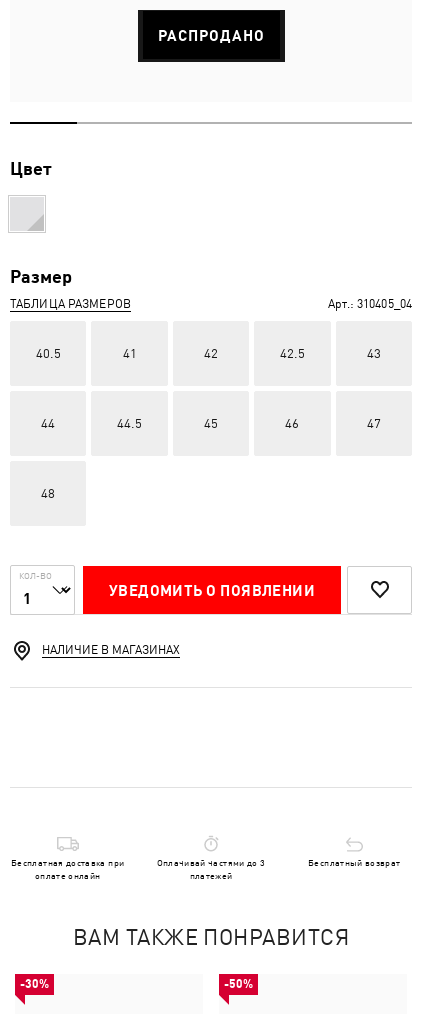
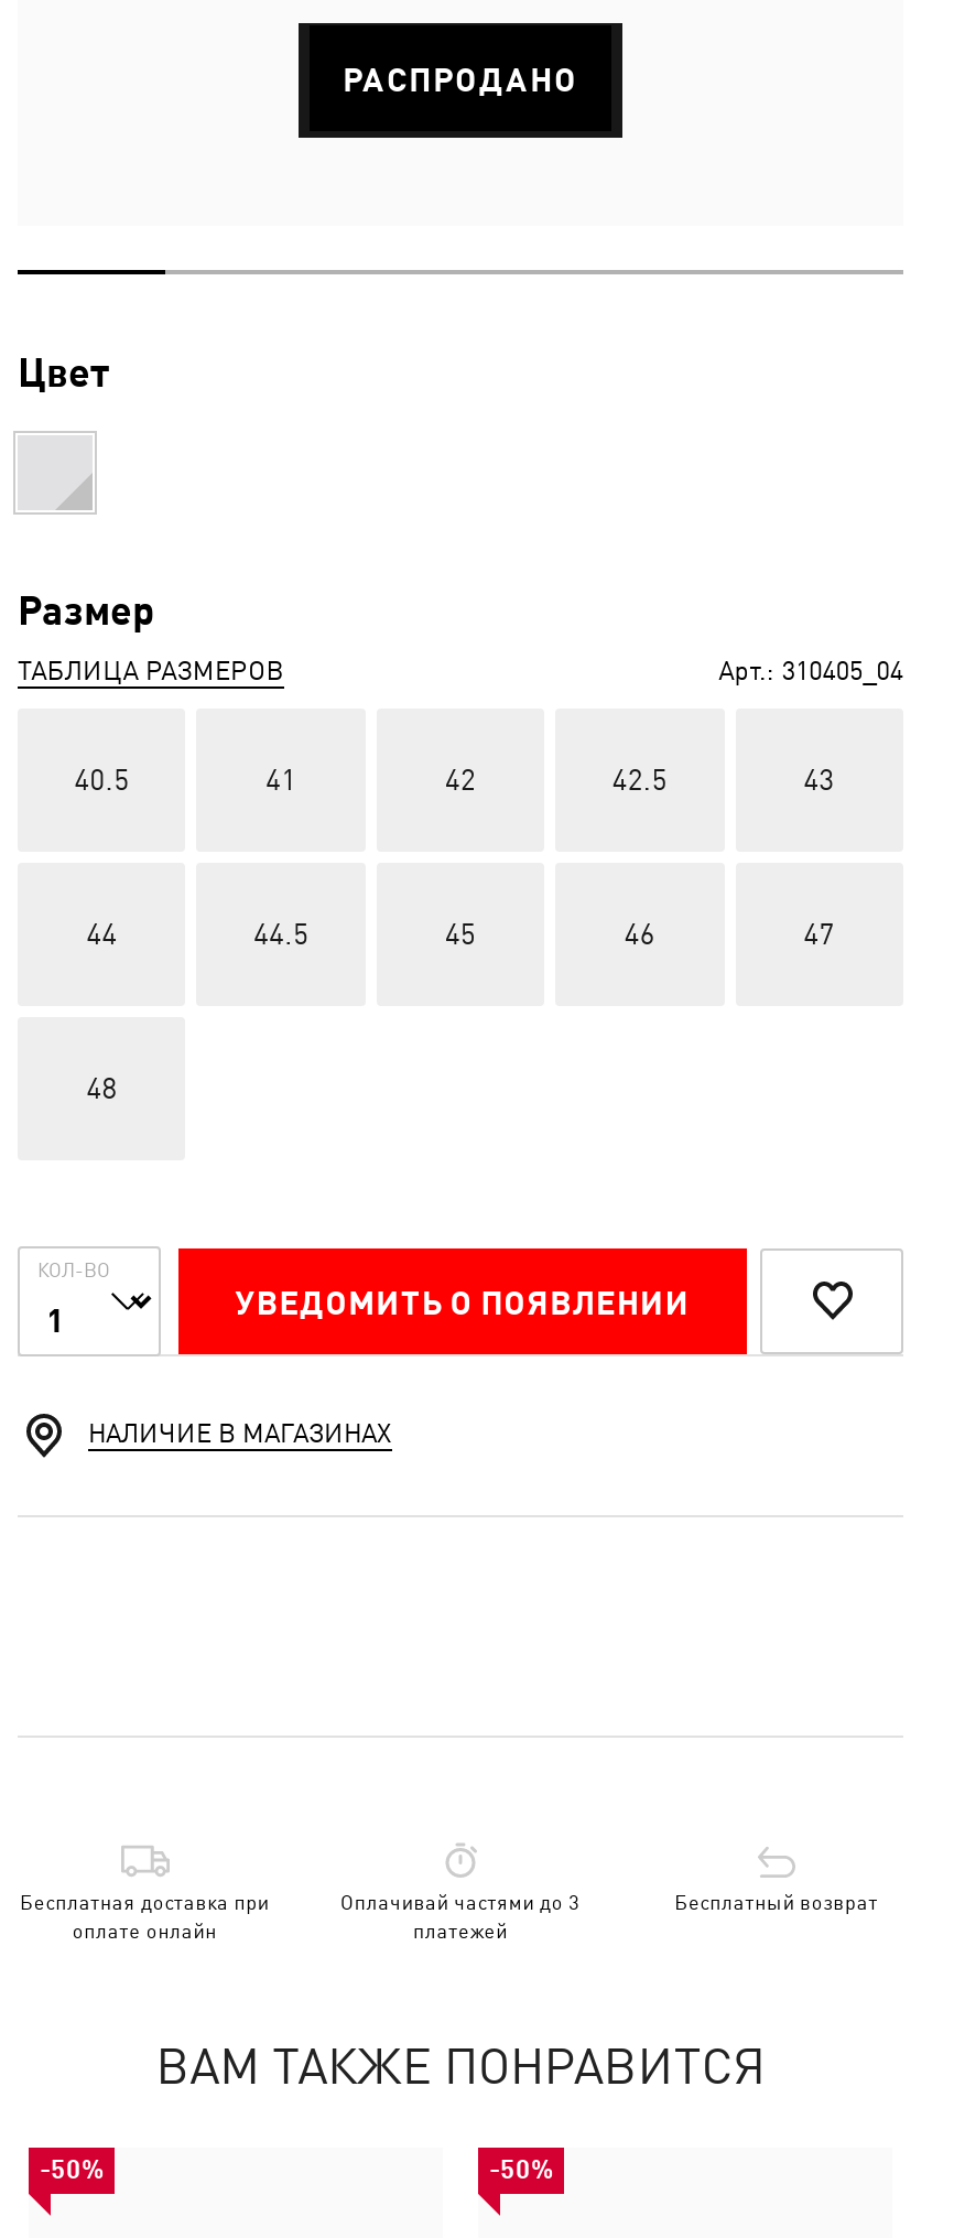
- -30%
+ -50%
